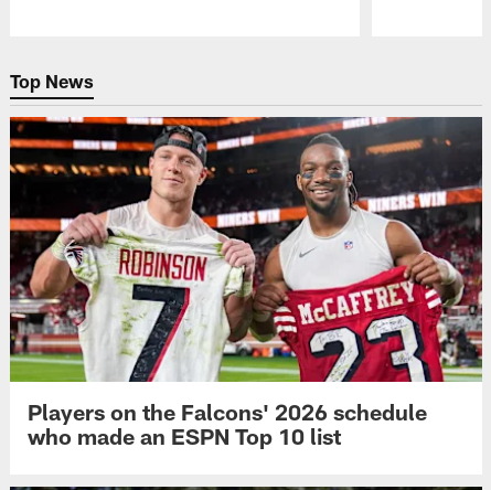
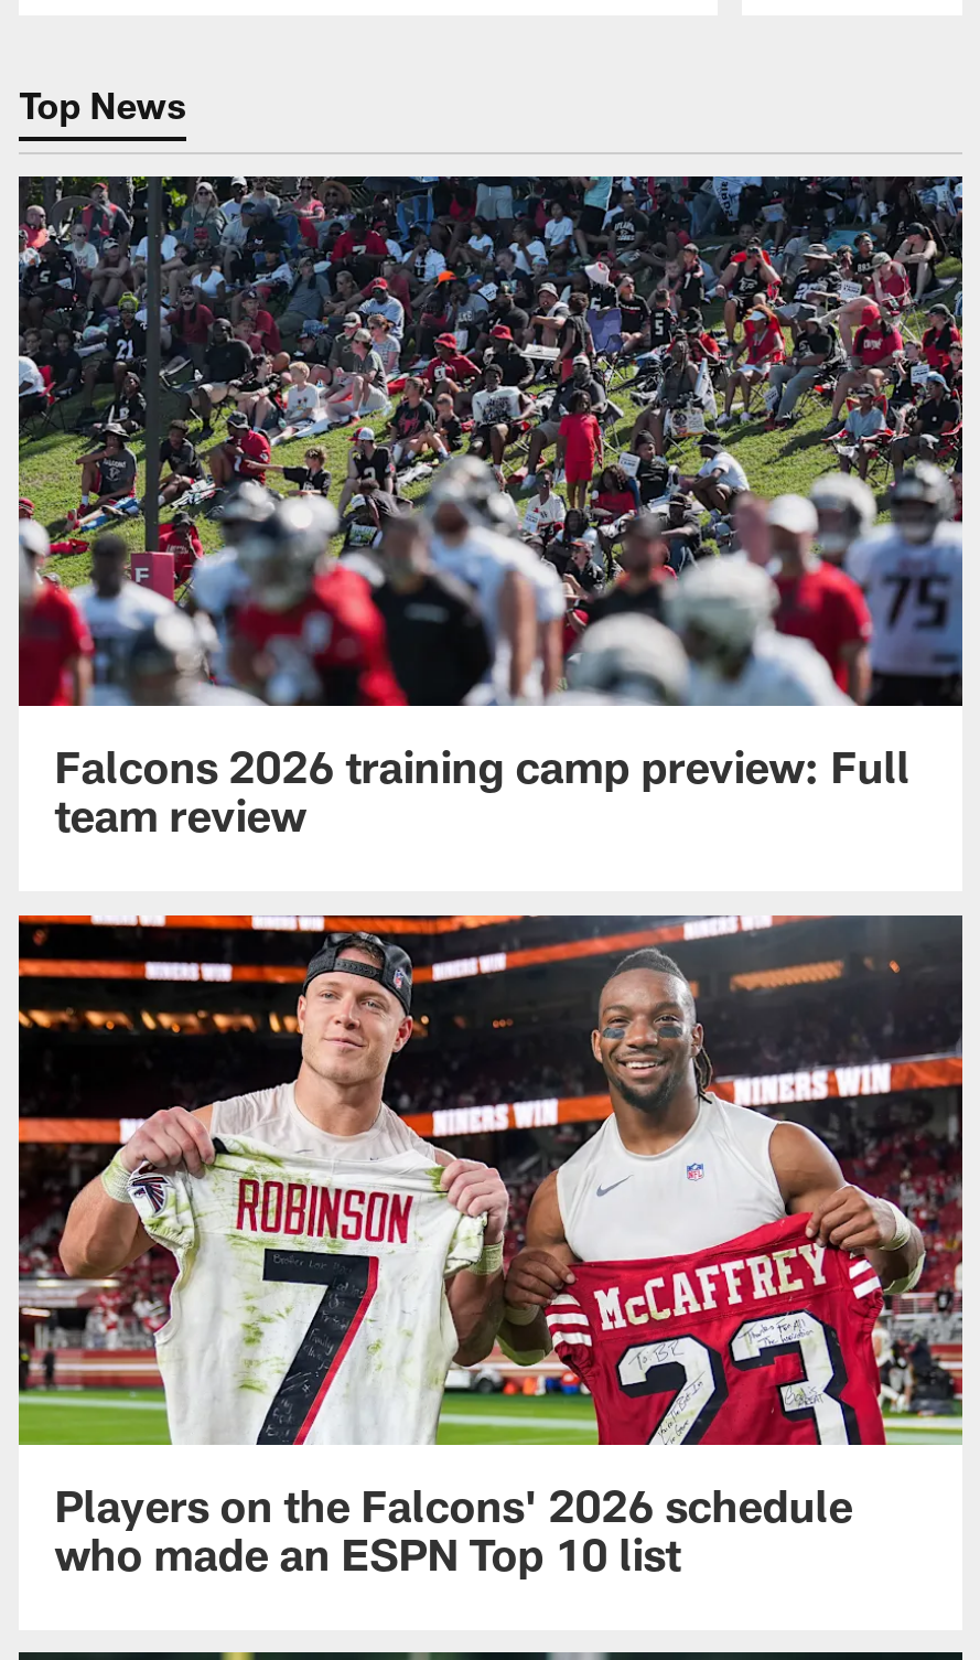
+ [image]
+ Falcons 2026 training camp preview: Full
+ team review
